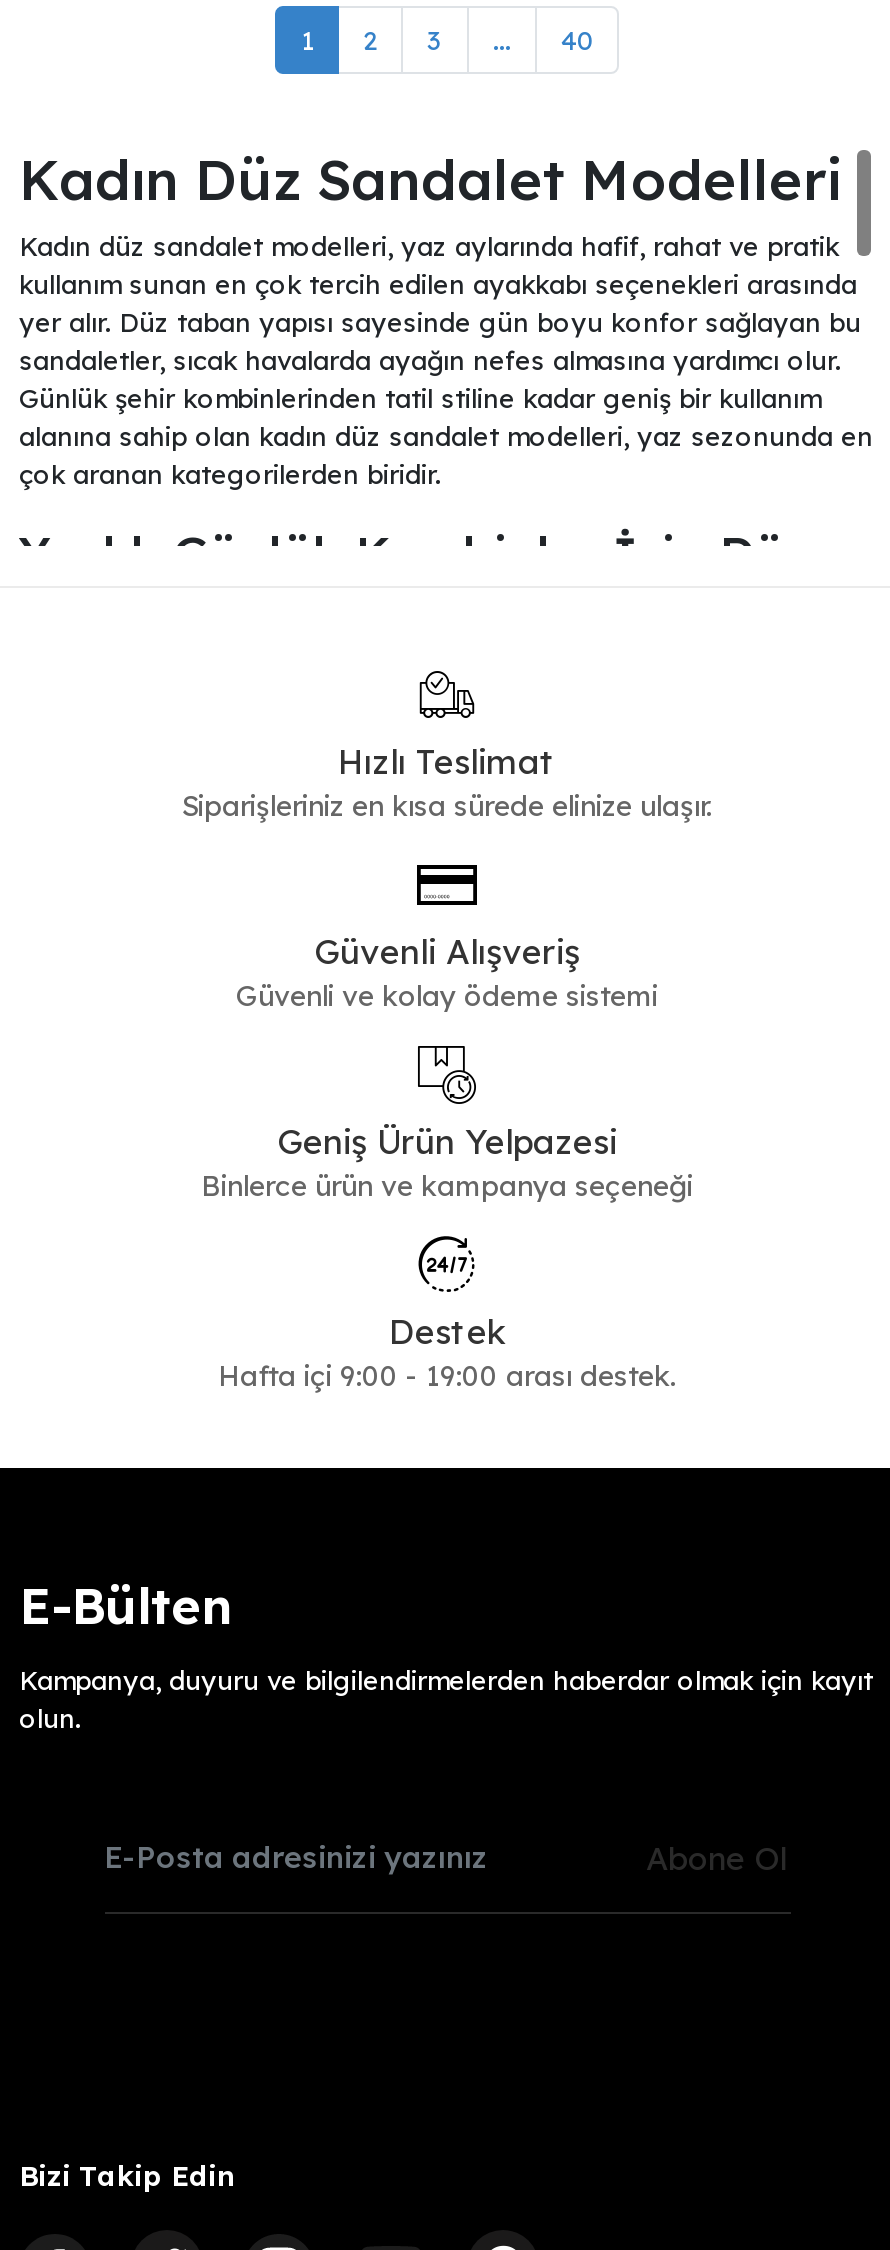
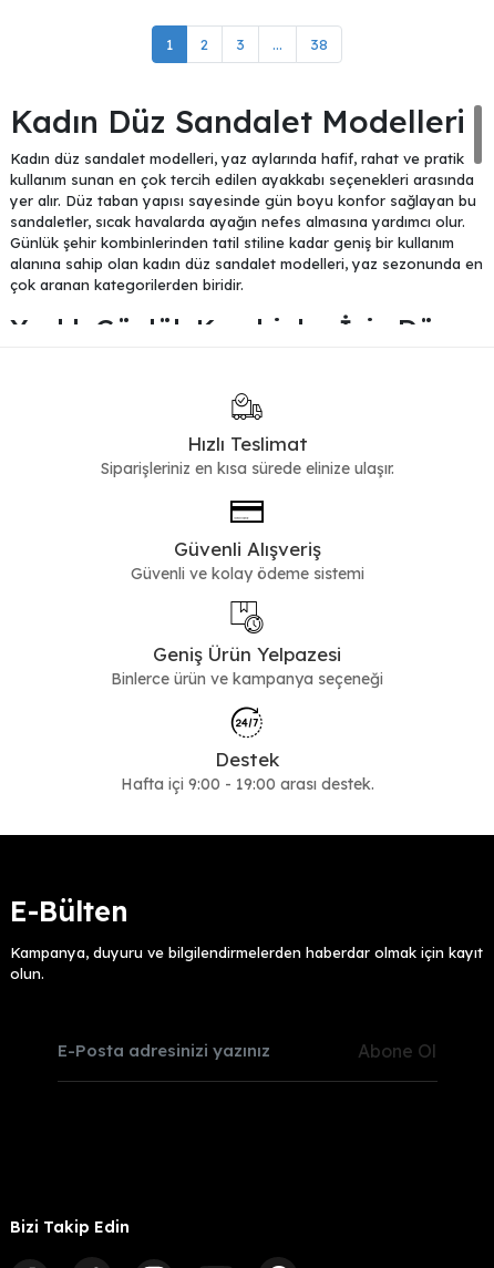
- 40
+ 38
